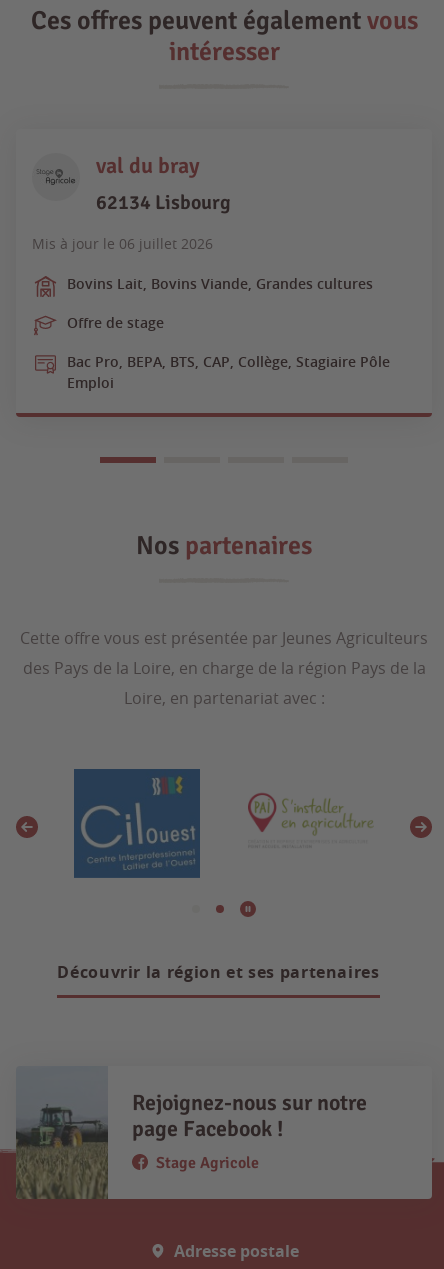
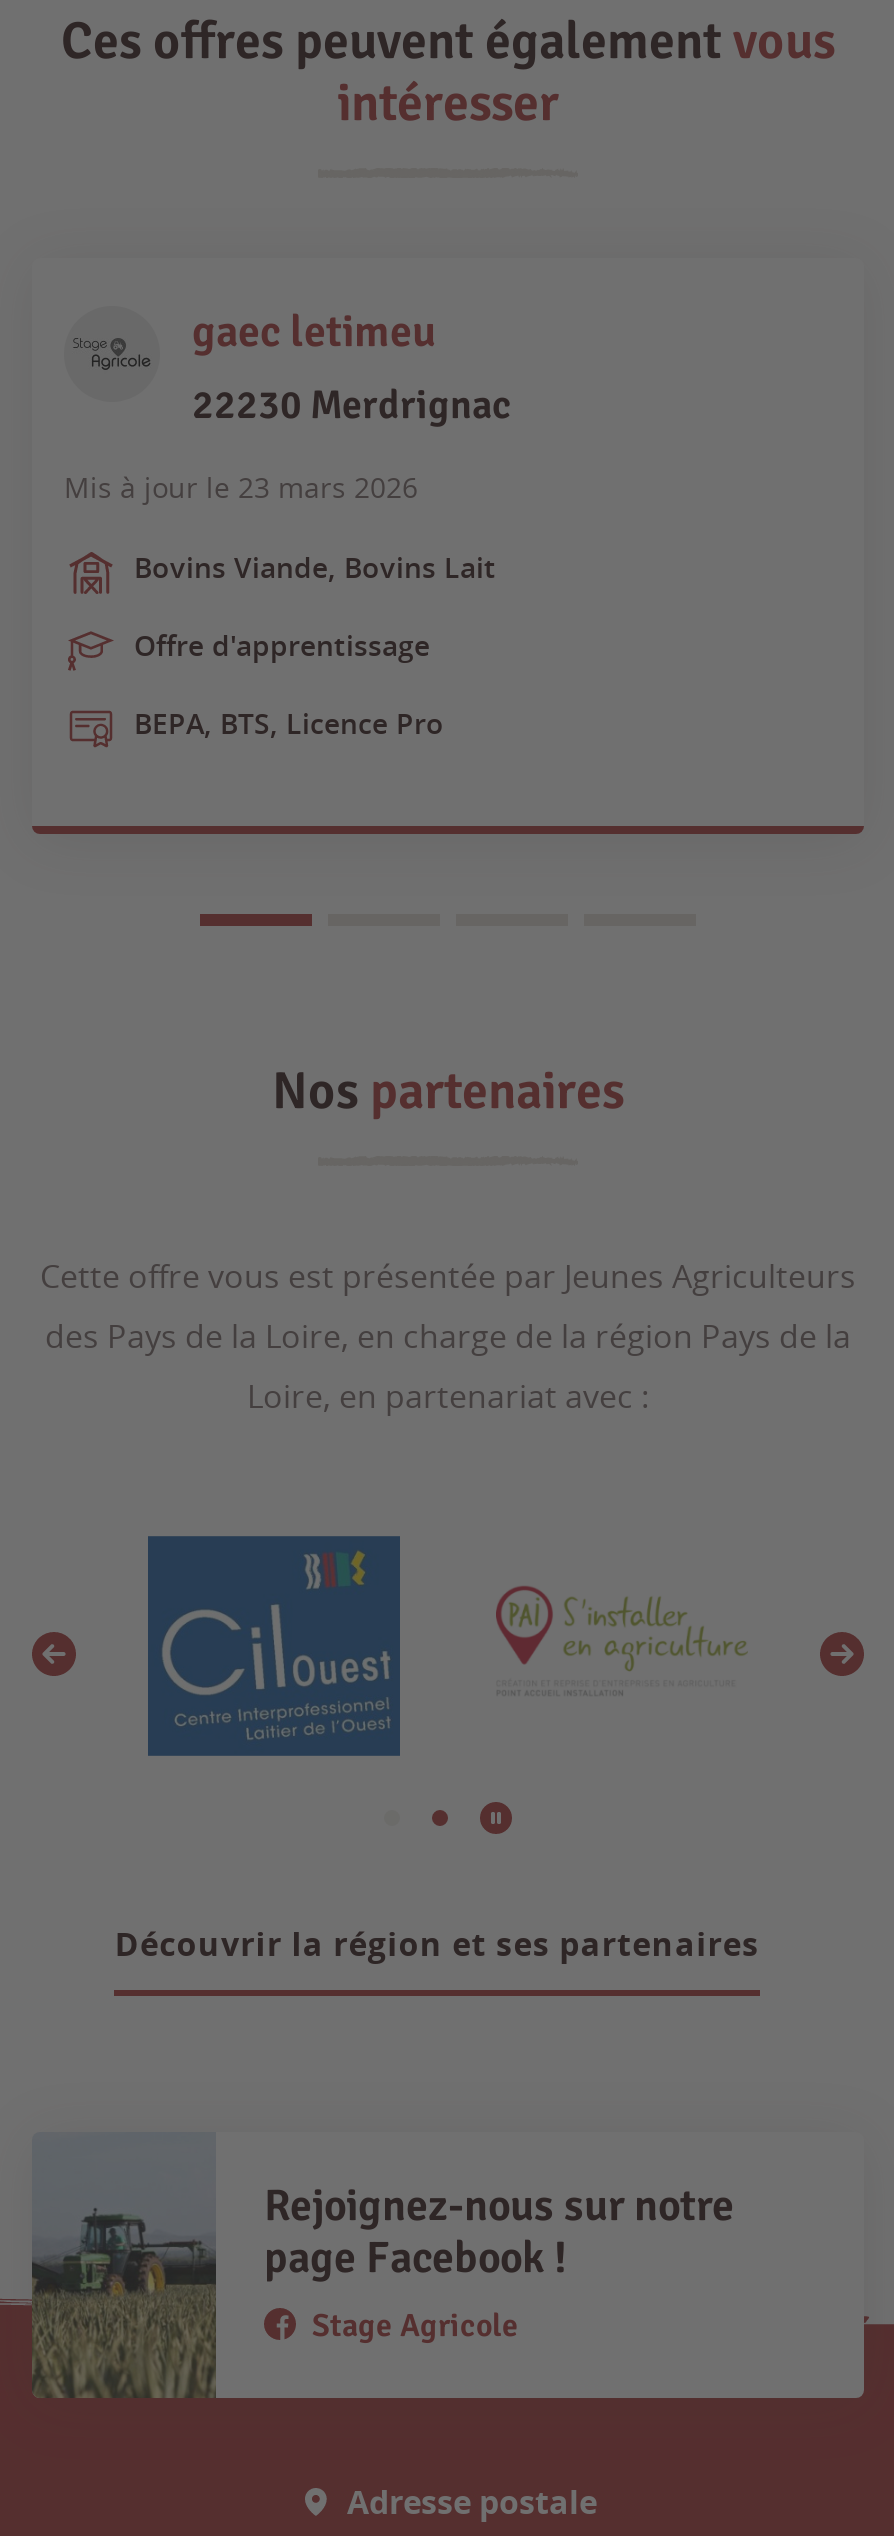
- val du bray
- 62134 Lisbourg
+ gaec letimeu
+ 22230 Merdrignac

- Mis à jour le 06 juillet 2026
+ Mis à jour le 23 mars 2026

- Bovins Lait, Bovins Viande, Grandes cultures
+ Bovins Viande, Bovins Lait

- Offre de stage
+ Offre d'apprentissage

- Bac Pro, BEPA, BTS, CAP, Collège, Stagiaire Pôle
- Emploi
+ BEPA, BTS, Licence Pro
